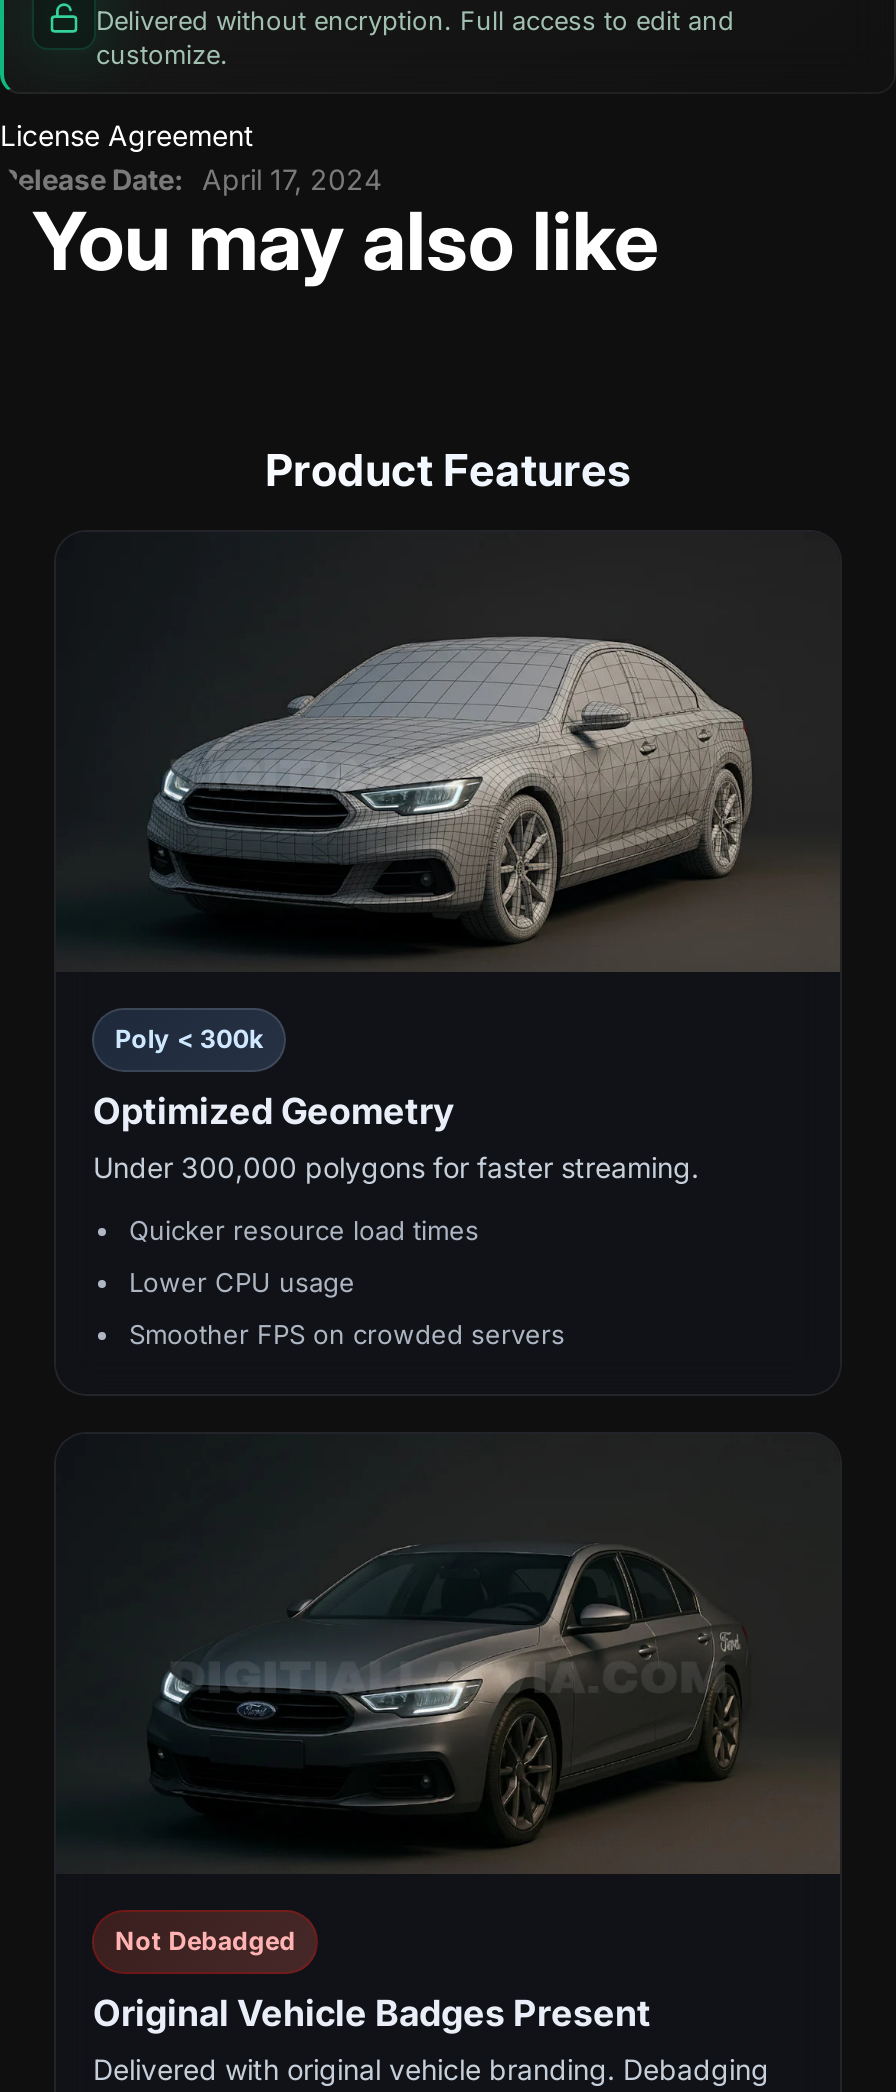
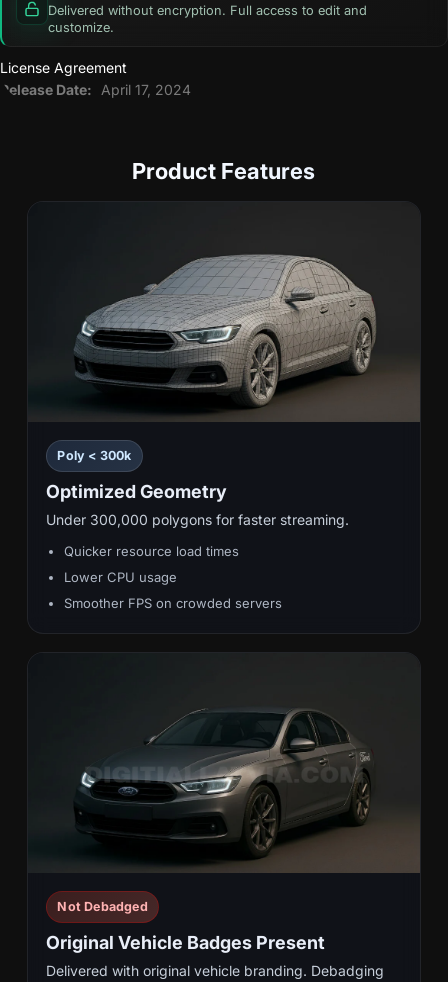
- You may also like
